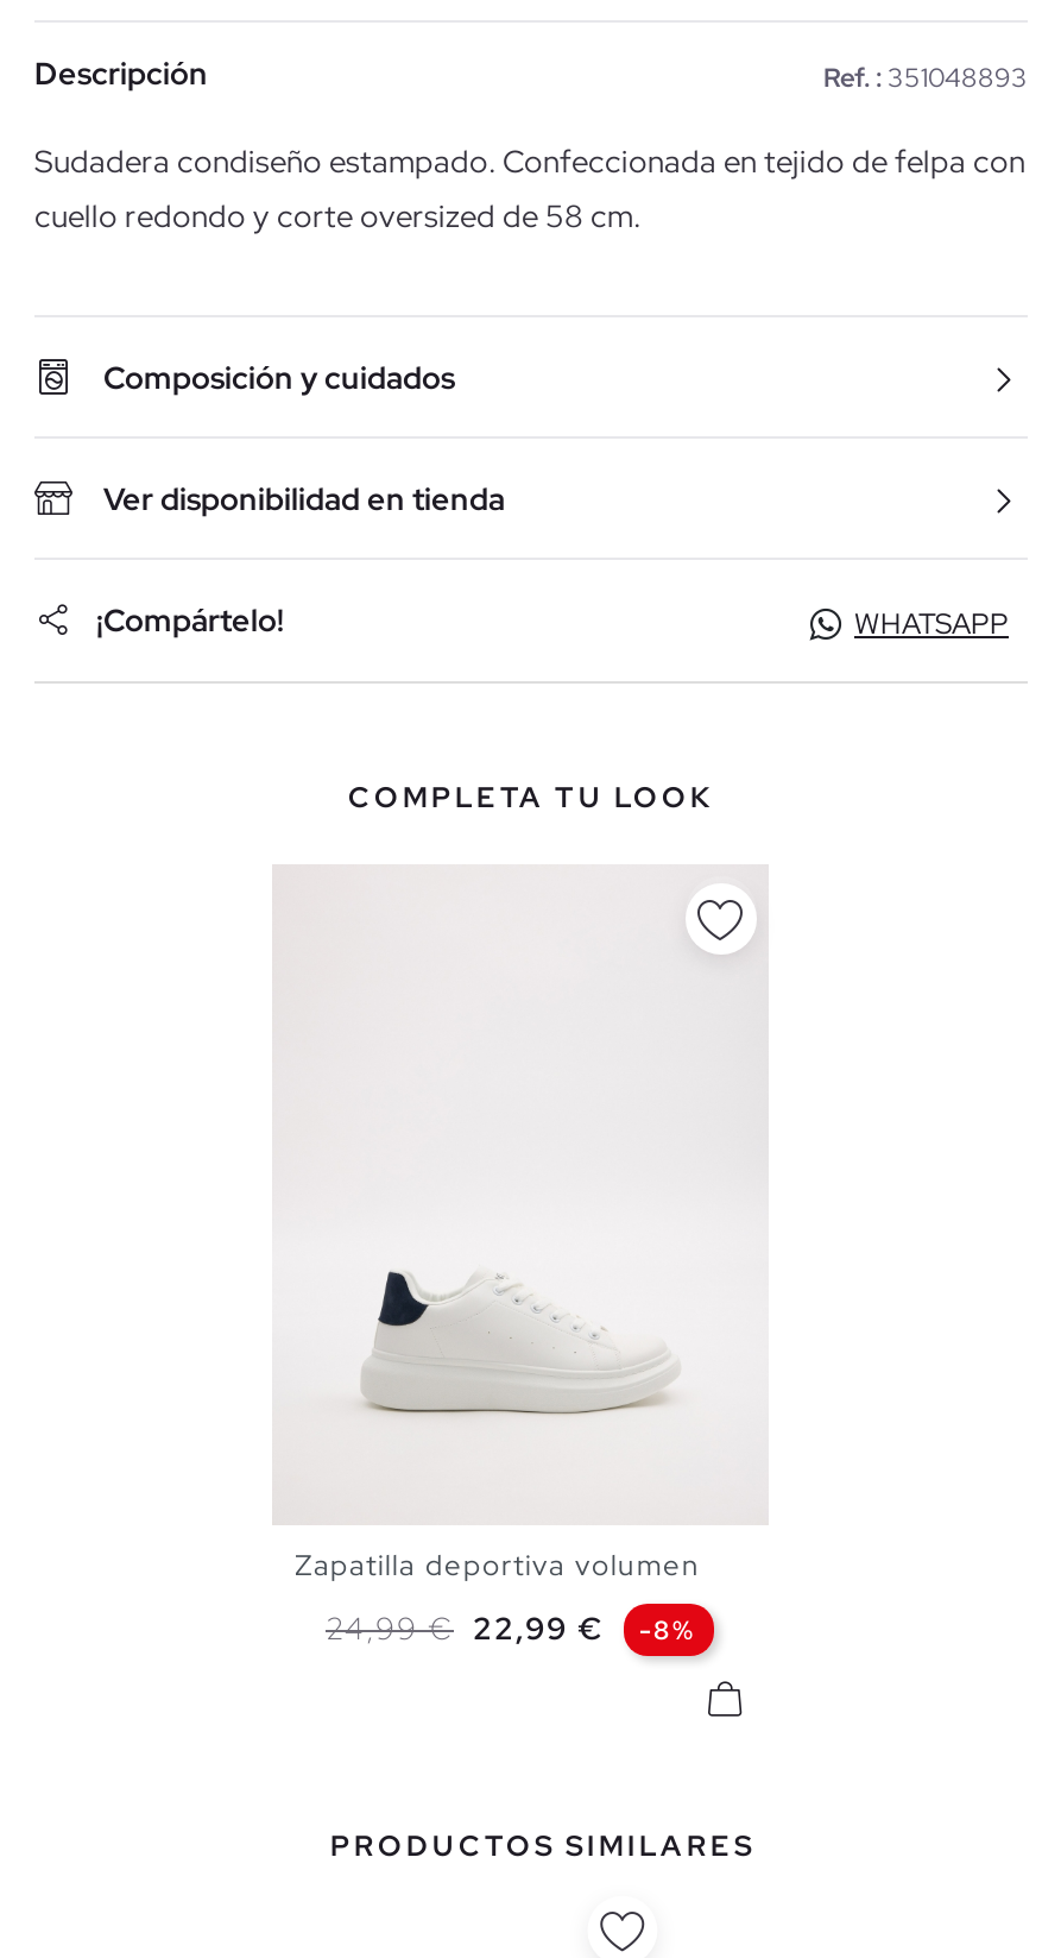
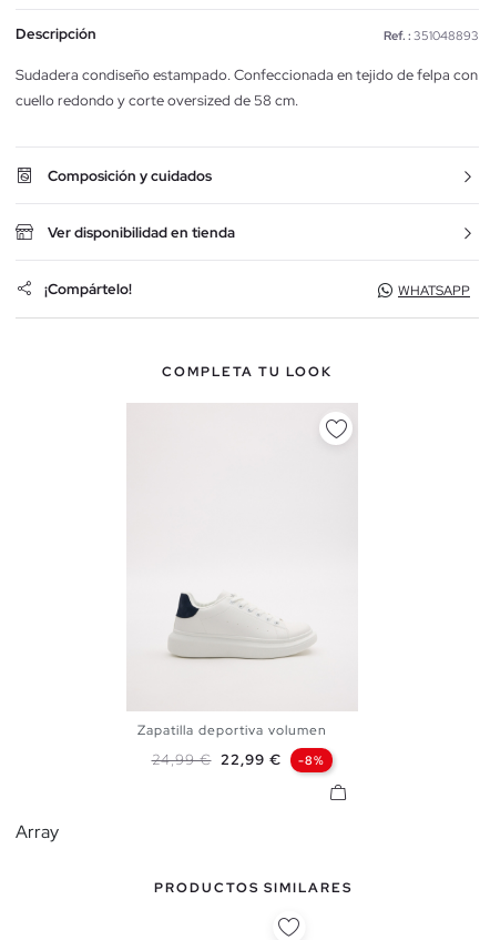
+ Array
